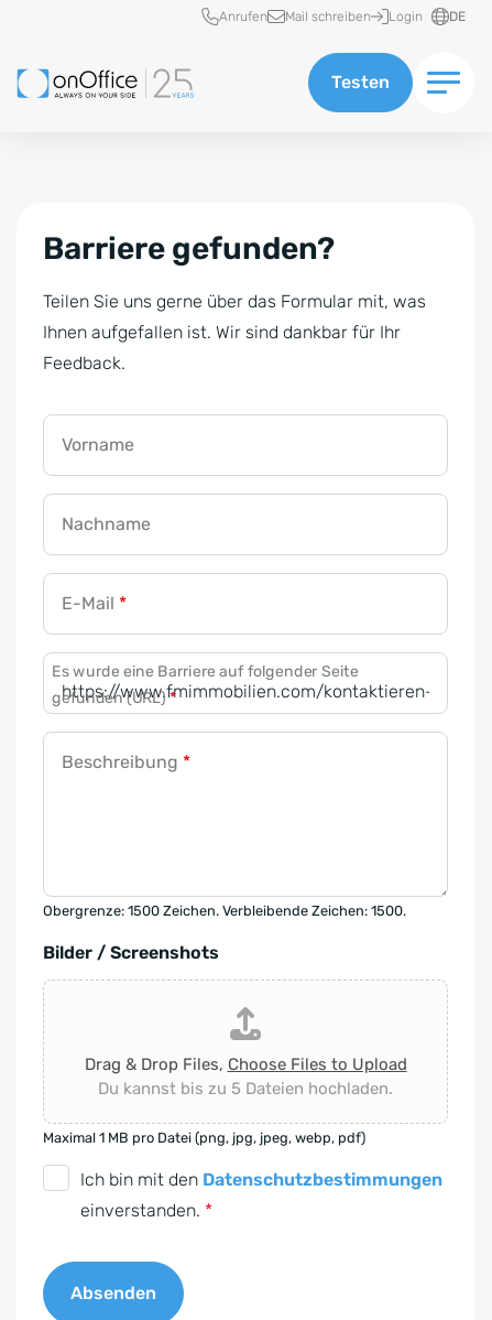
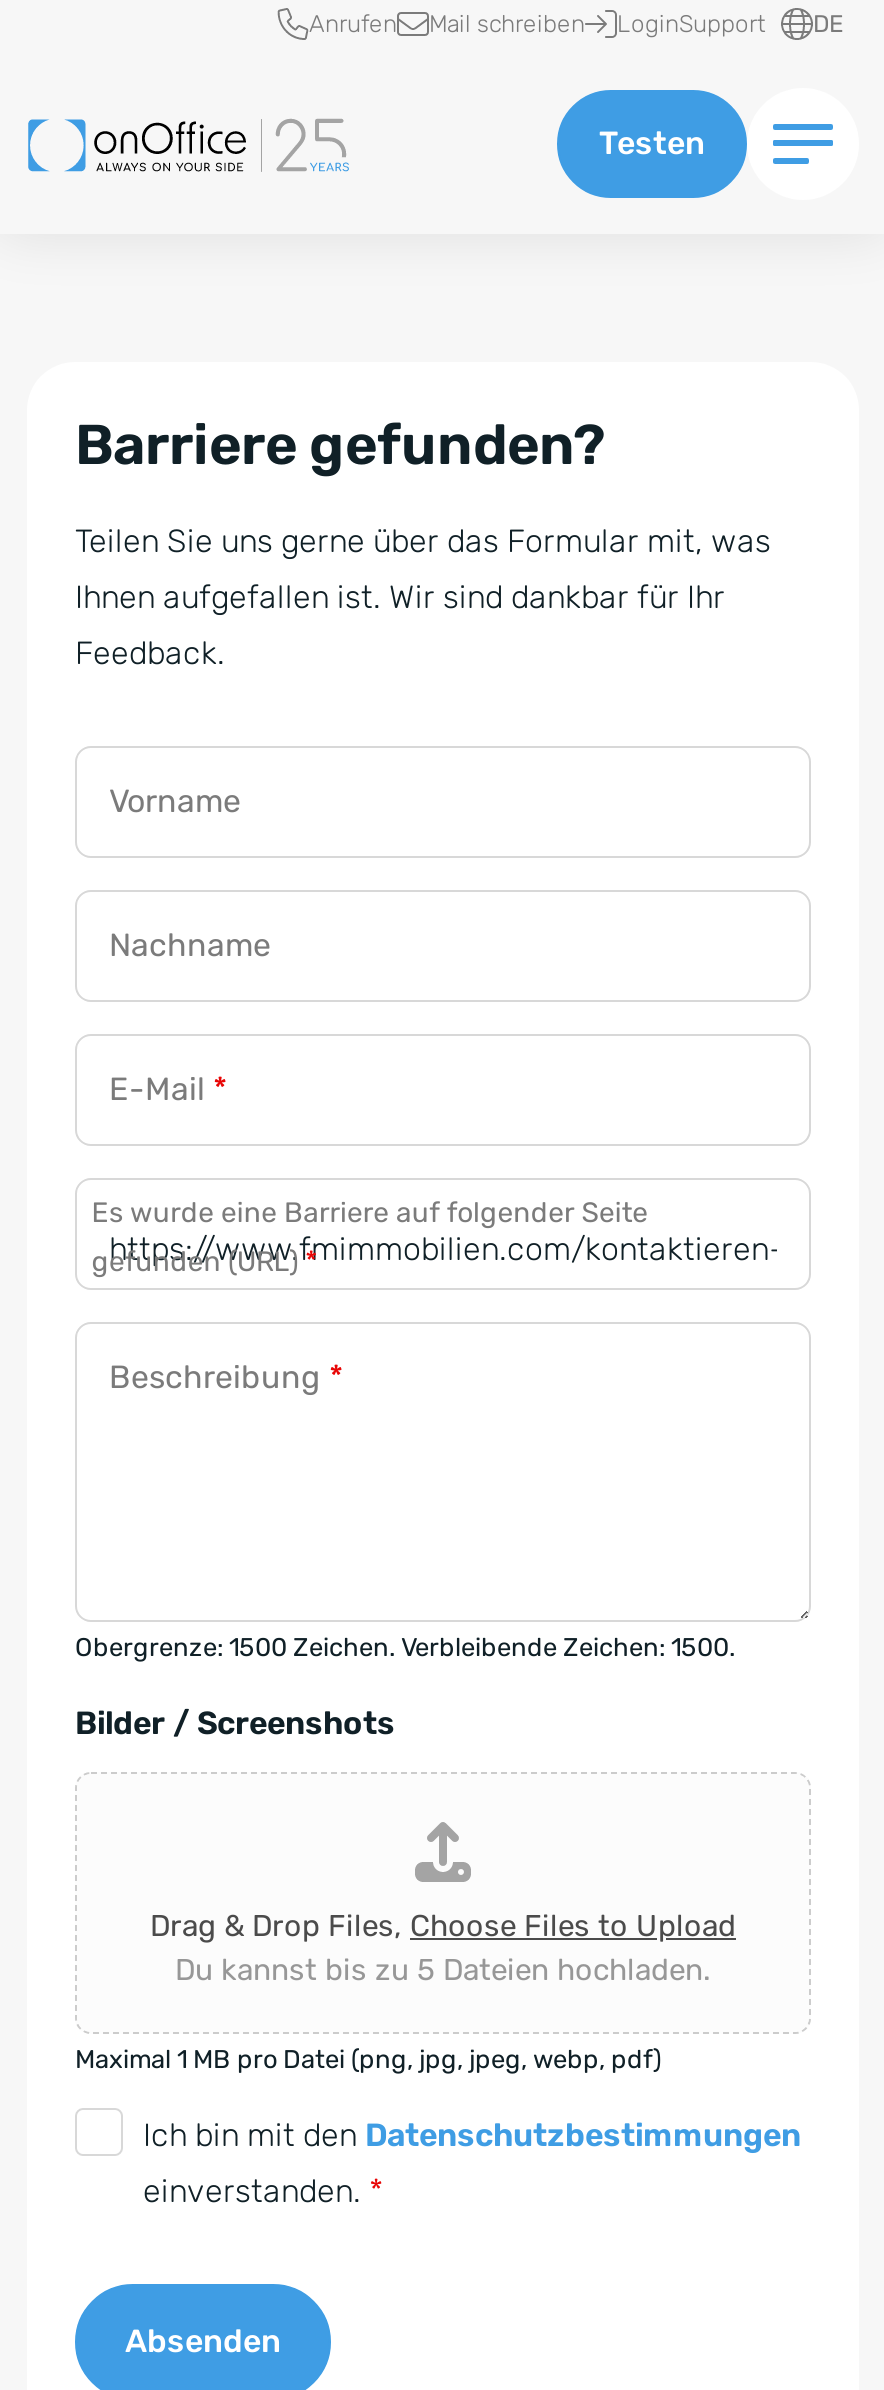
- Login
+ LoginSupport
